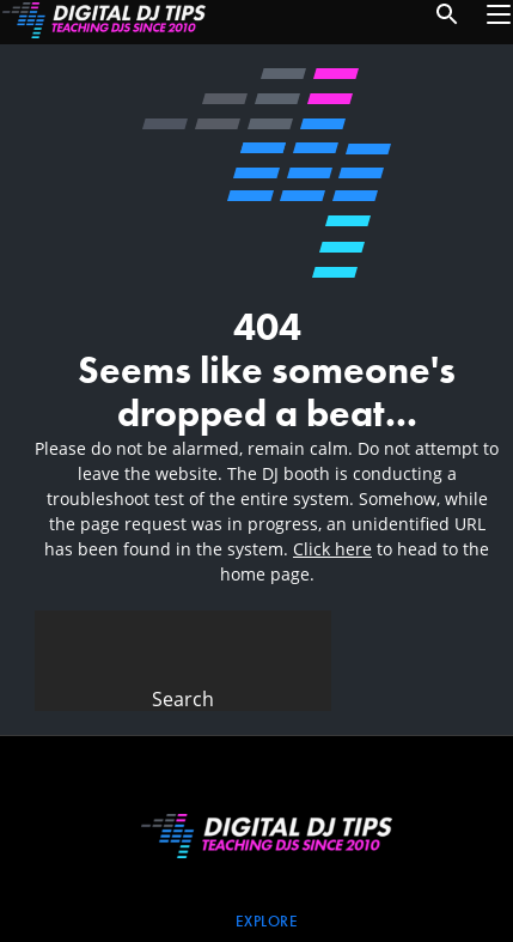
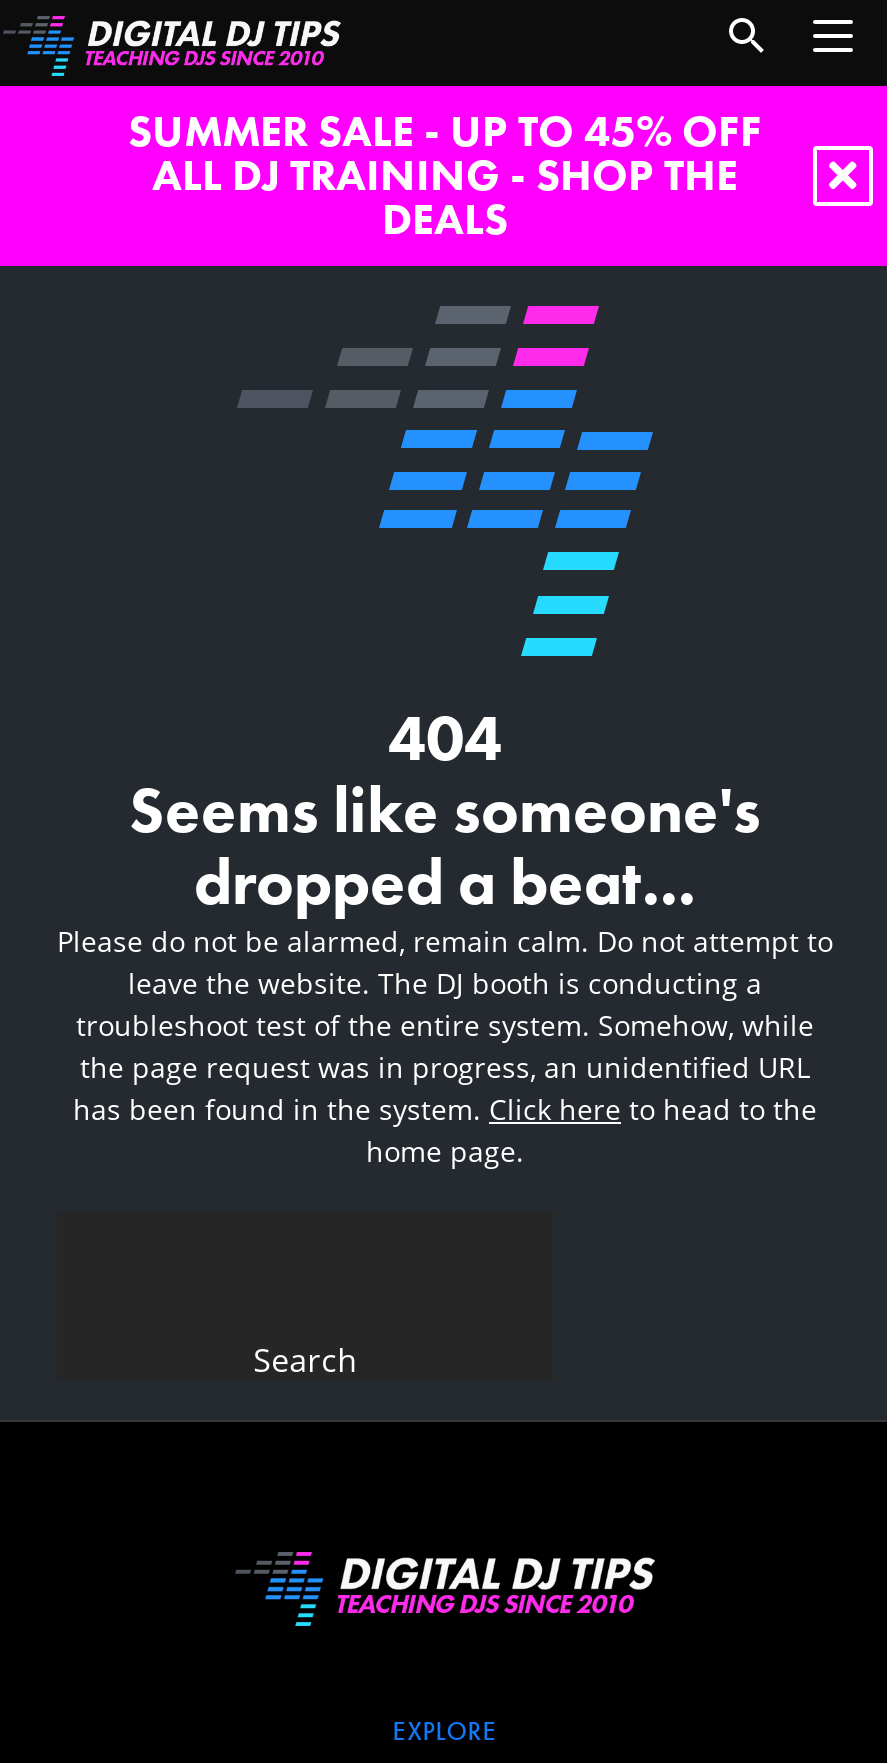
+ SUMMER SALE - UP TO 45% OFF
+ ALL DJ TRAINING - SHOP THE
+ DEALS
